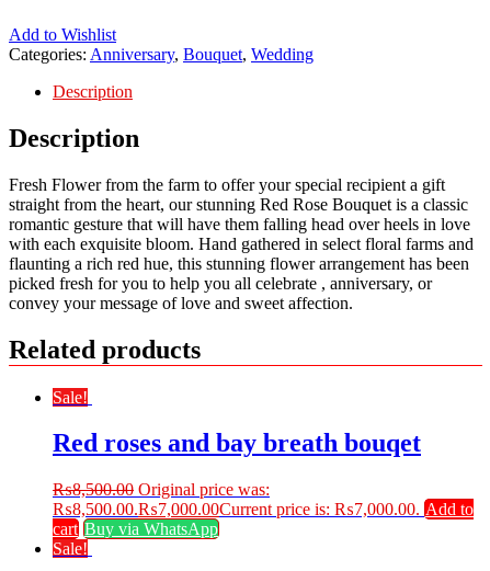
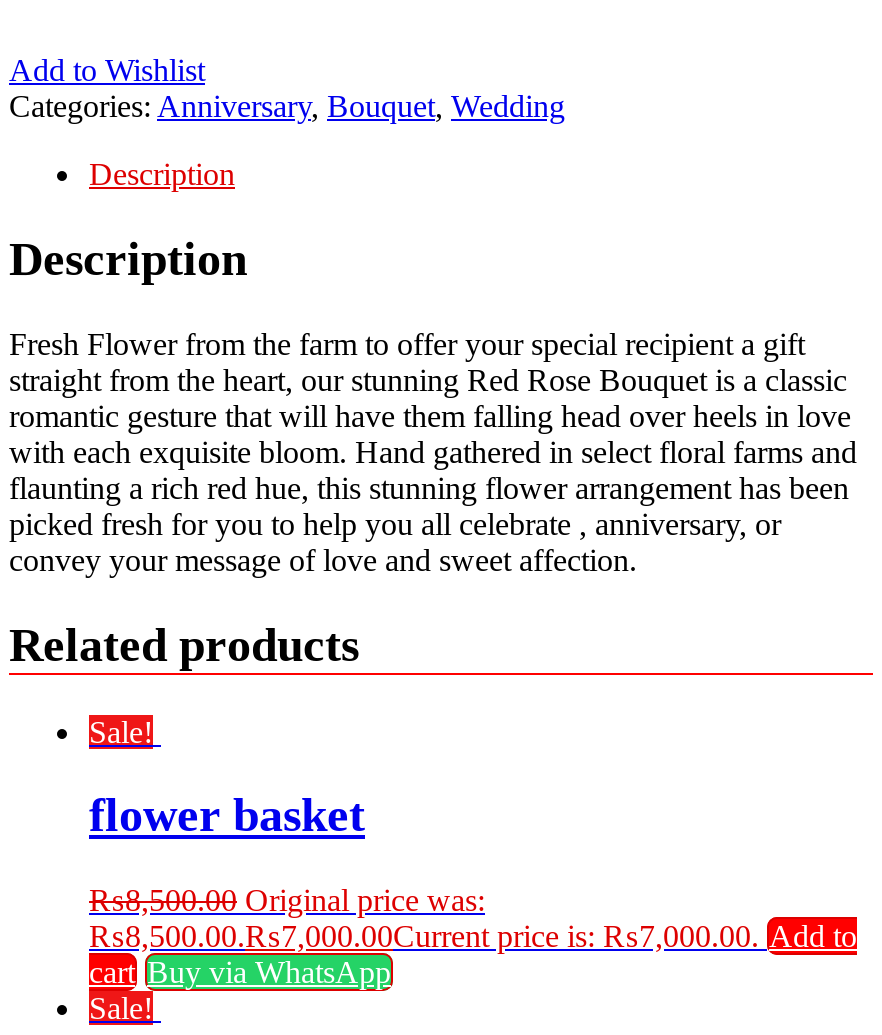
- Red roses and bay breath bouqet
+ flower basket
